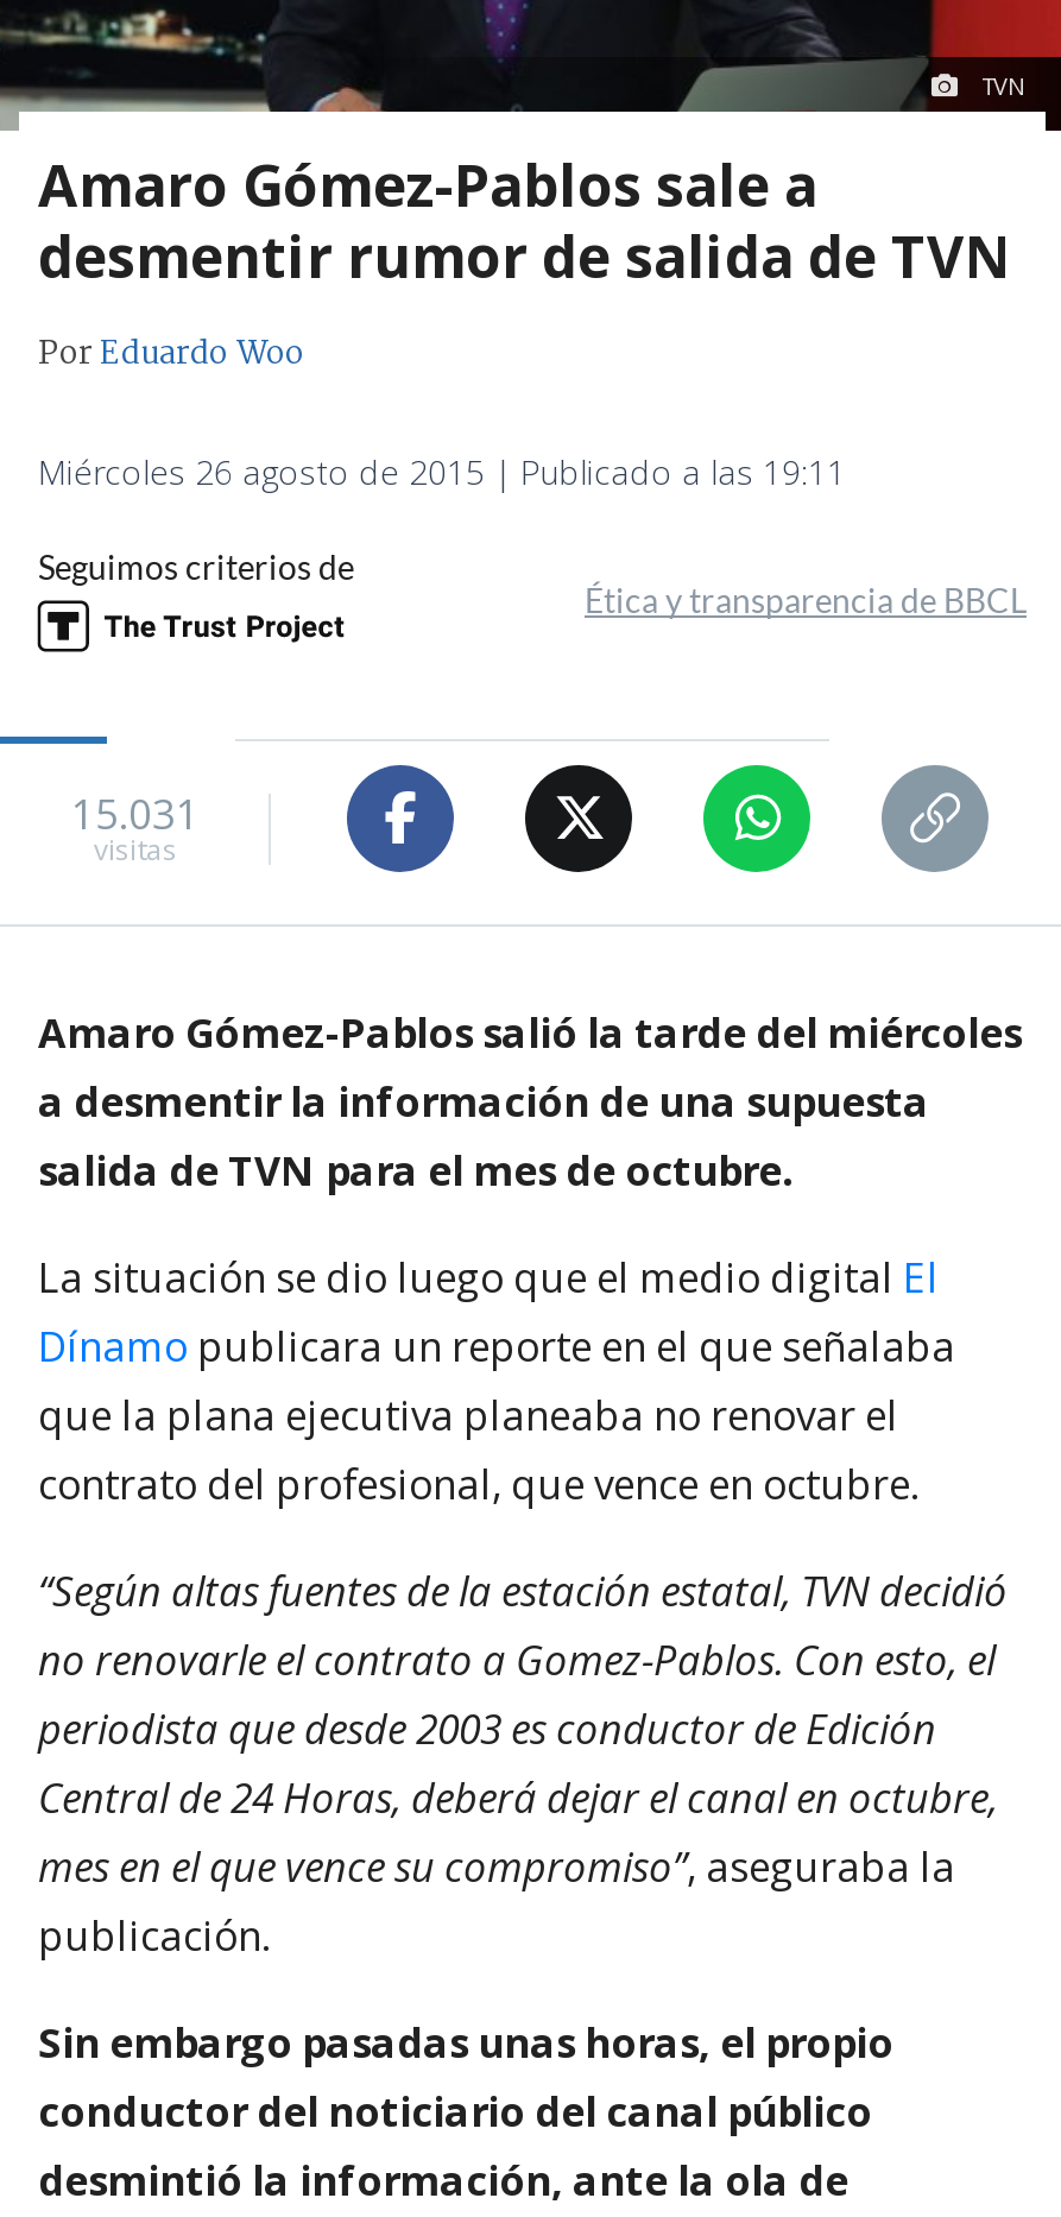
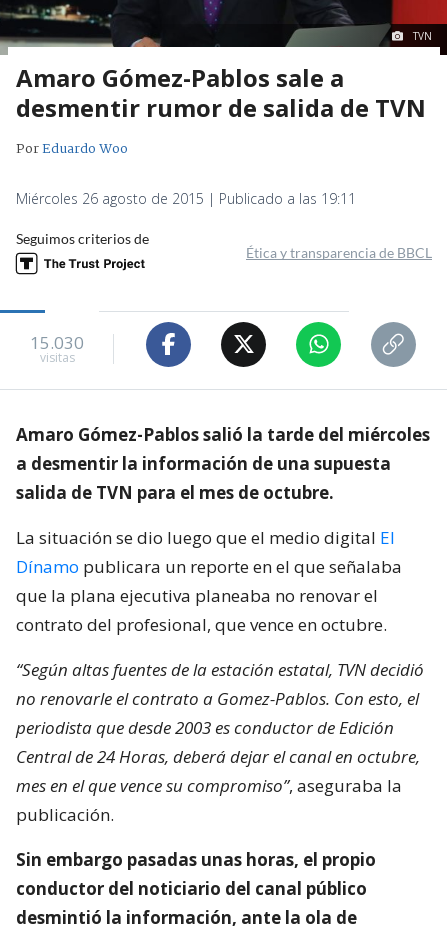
- 15.031
+ 15.030
